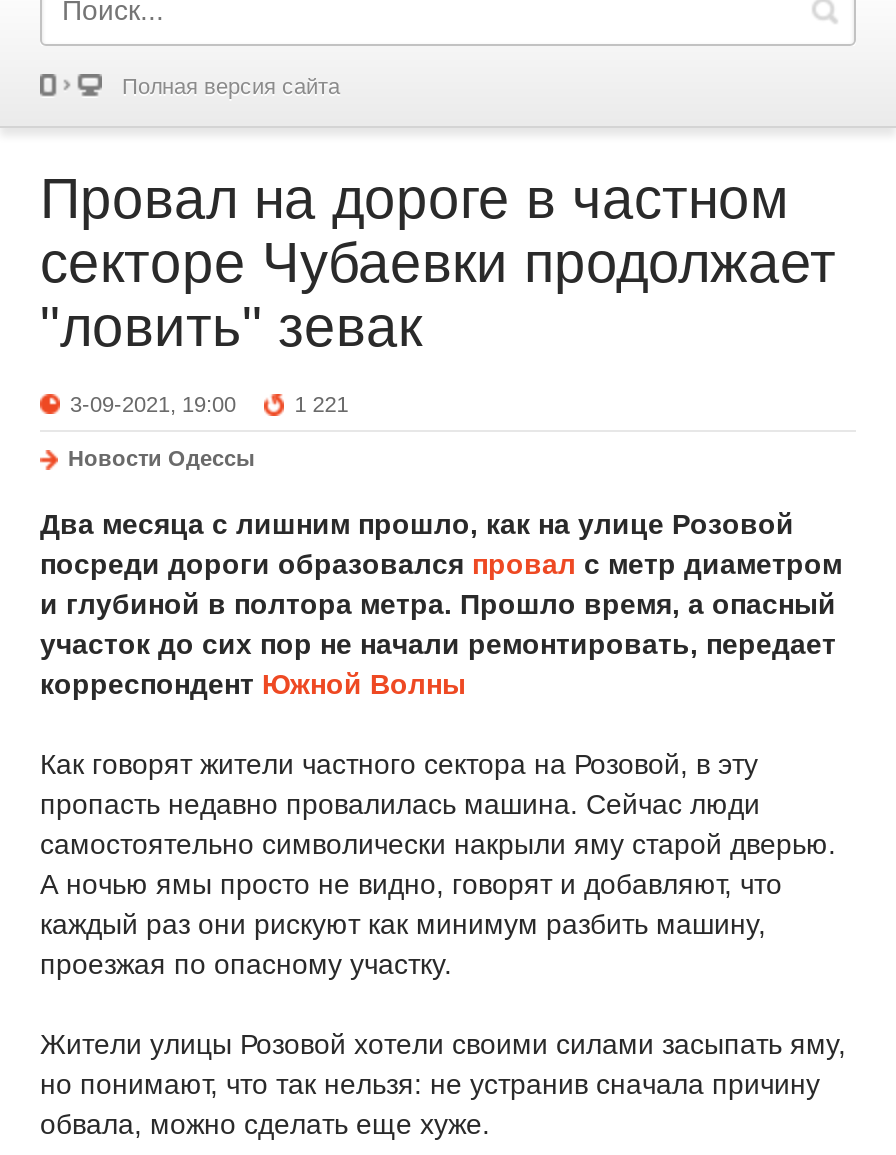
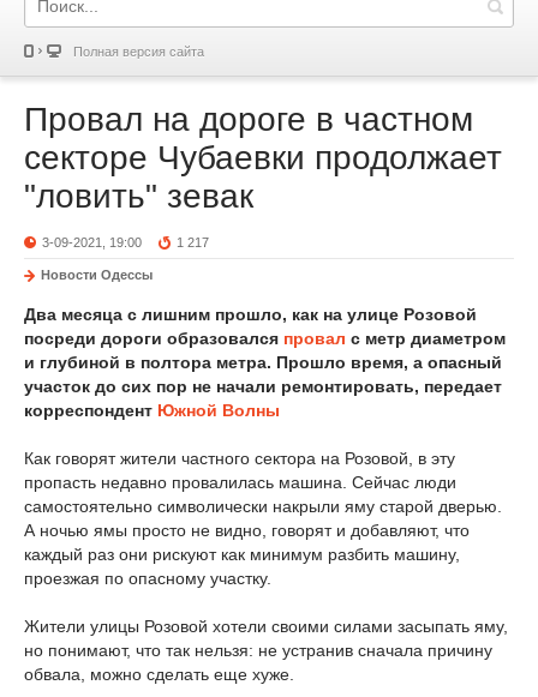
- 1 221
+ 1 217
